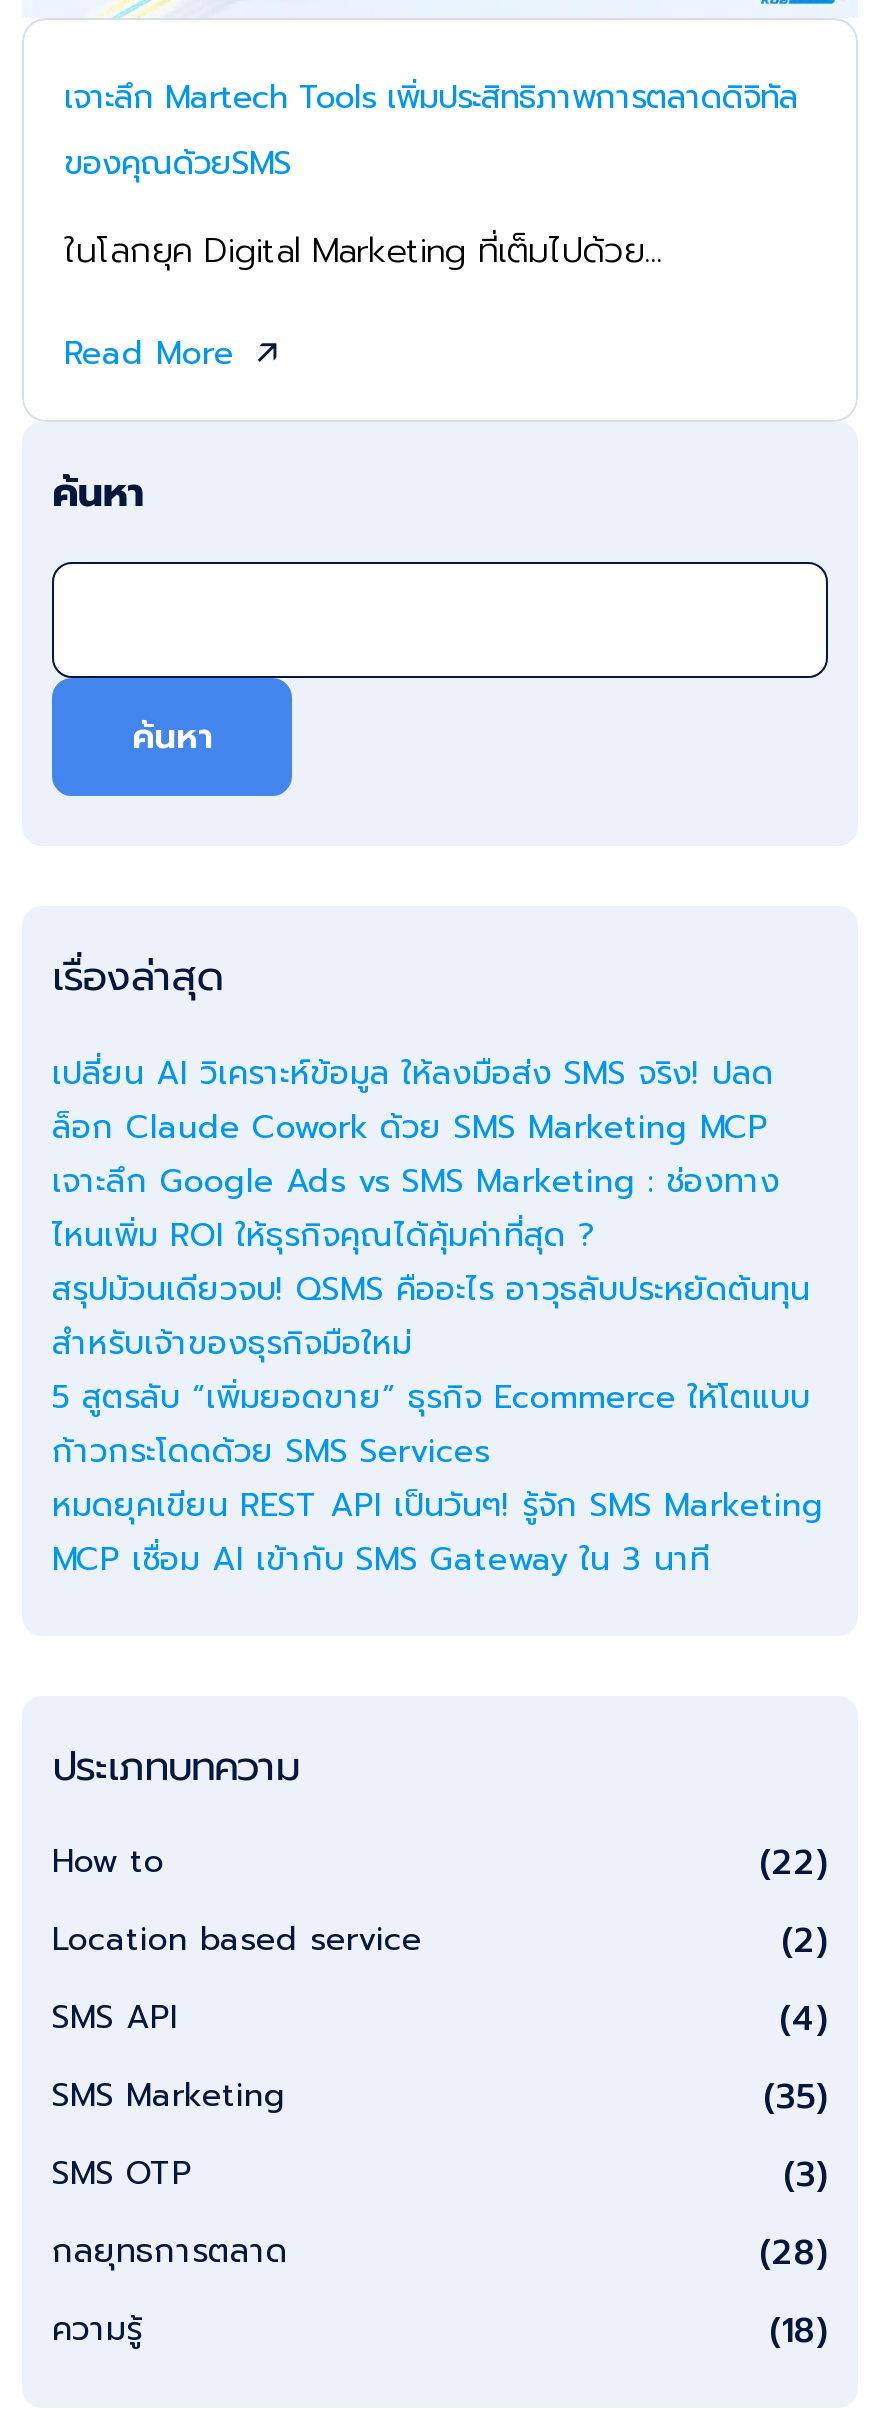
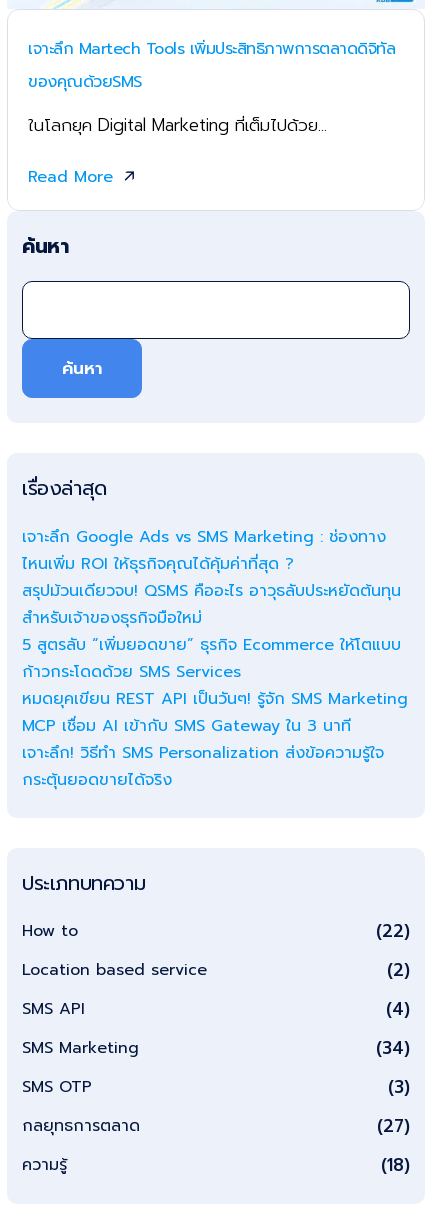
- เปลี่ยน AI วิเคราะห์ข้อมูล ให้ลงมือส่ง SMS จริง! ปลด
- ล็อก Claude Cowork ด้วย SMS Marketing MCP

moved up: เจาะลึก Google Ads vs SMS Marketing : ช่องทาง | ไหนเพิ่ม ROI ให้ธุรกิจคุณได้คุ้มค่าที่สุด ? | สรุปม้วนเดียวจบ! QSMS คืออะไร อาวุธลับประหยัดต้นทุน | สำหรับเจ้าของธุรกิจมือใหม่ | 5 สูตรลับ “เพิ่มยอดขาย” ธุรกิจ Ecommerce ให้โตแบบ | ก้าวกระโดดด้วย SMS Services | MCP เชื่อม AI เข้ากับ SMS Gateway ใน 3 นาที

+ เจาะลึก! วิธีทำ SMS Personalization ส่งข้อความรู้ใจ
+ กระตุ้นยอดขายได้จริง

- (35)
+ (34)

- (28)
+ (27)
